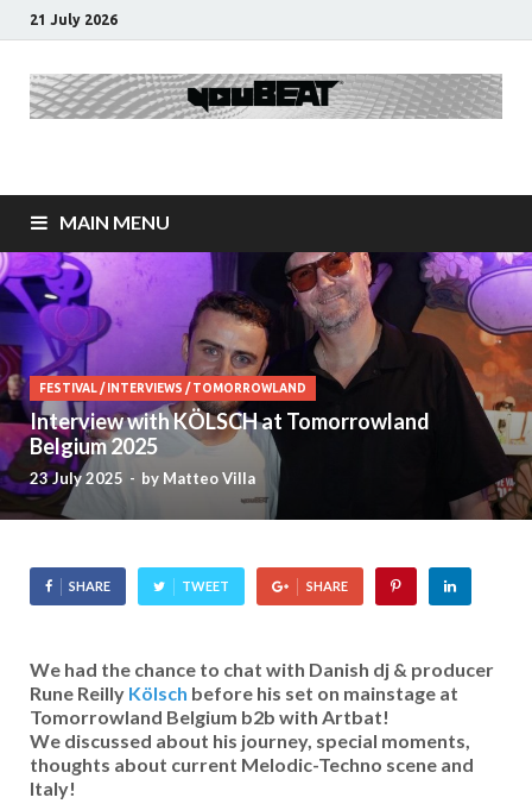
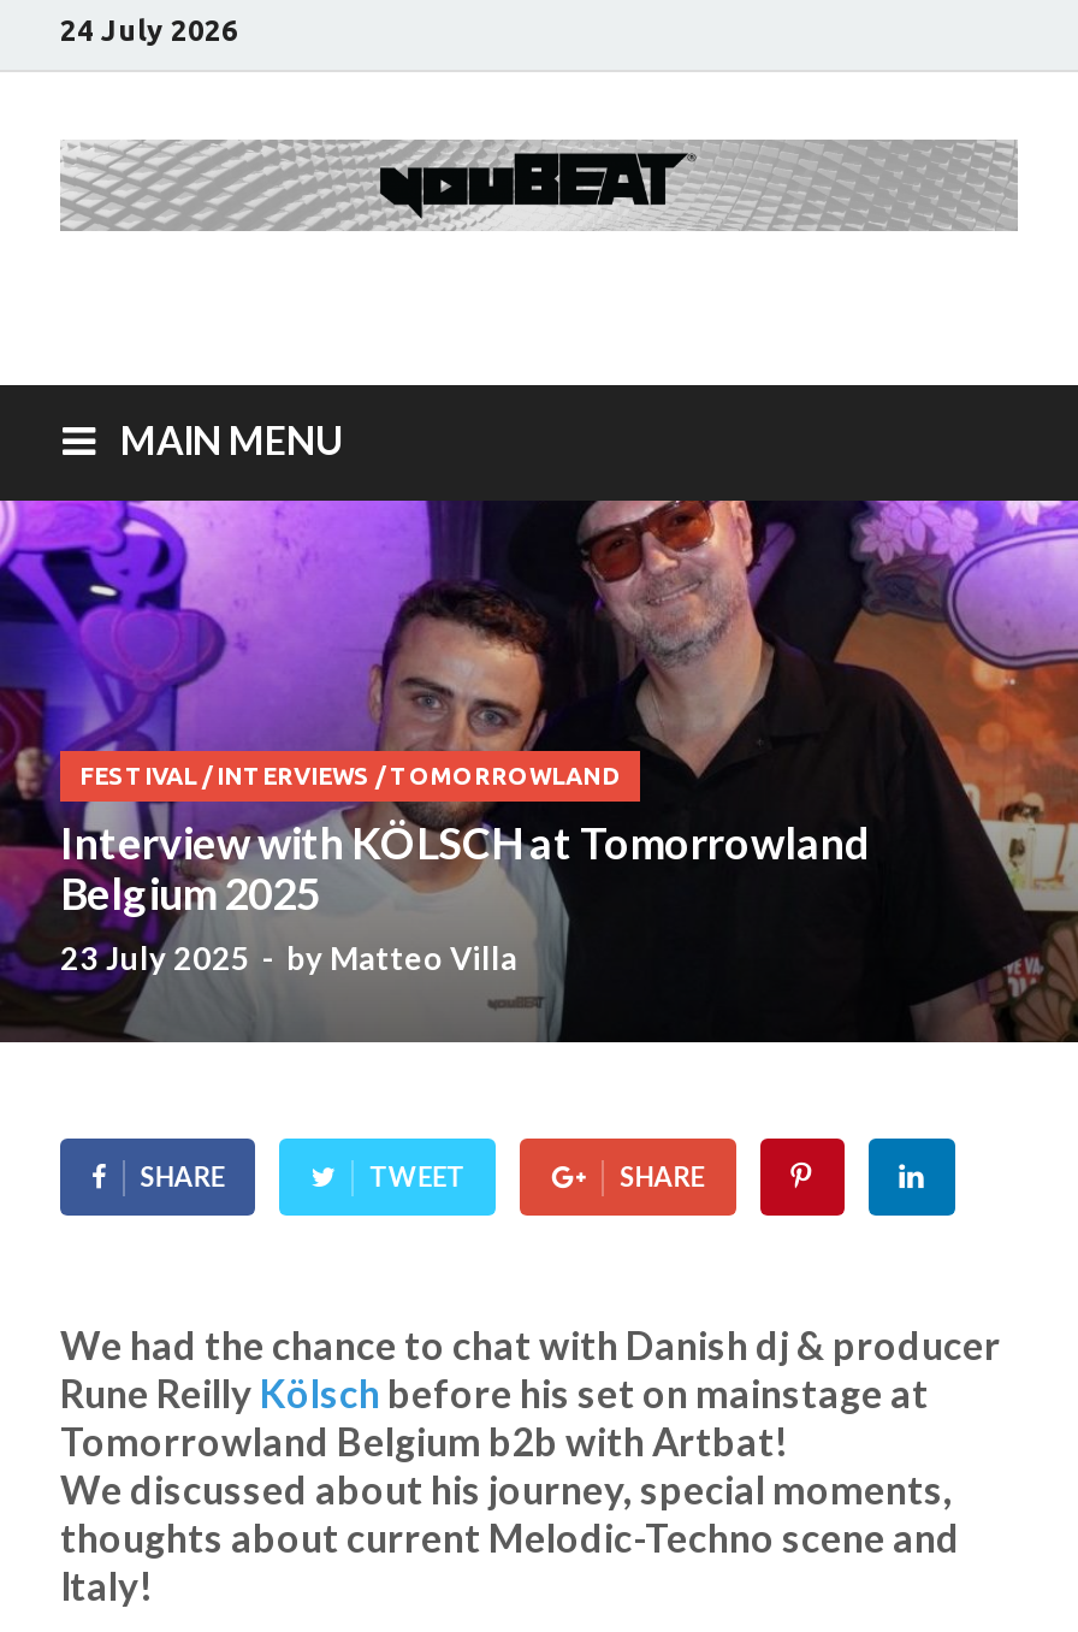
- 21 July 2026
+ 24 July 2026
